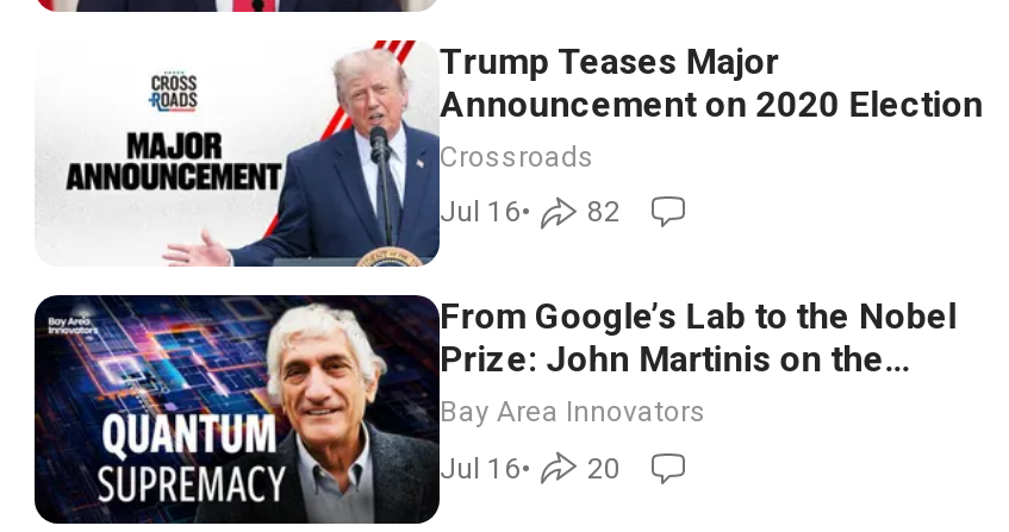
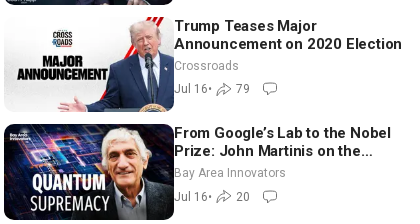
- Jul 16• 82
+ Jul 16• 79
